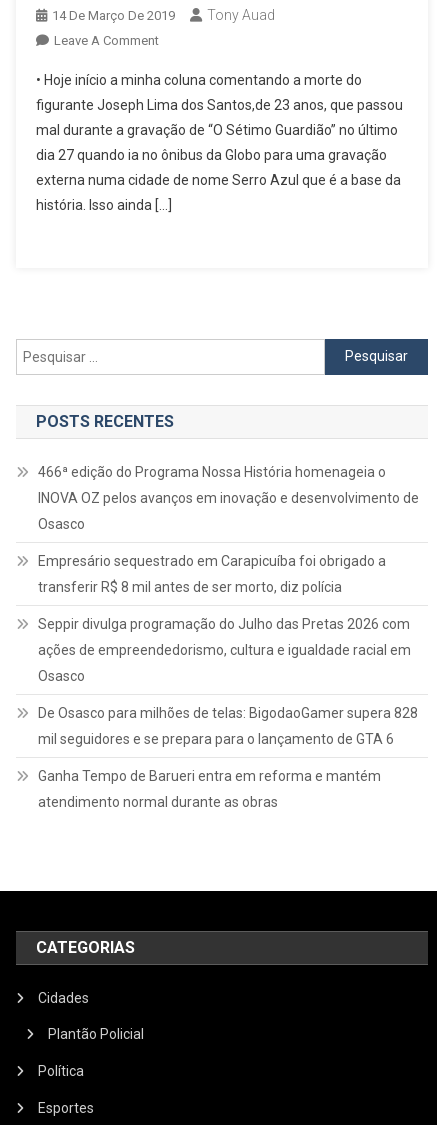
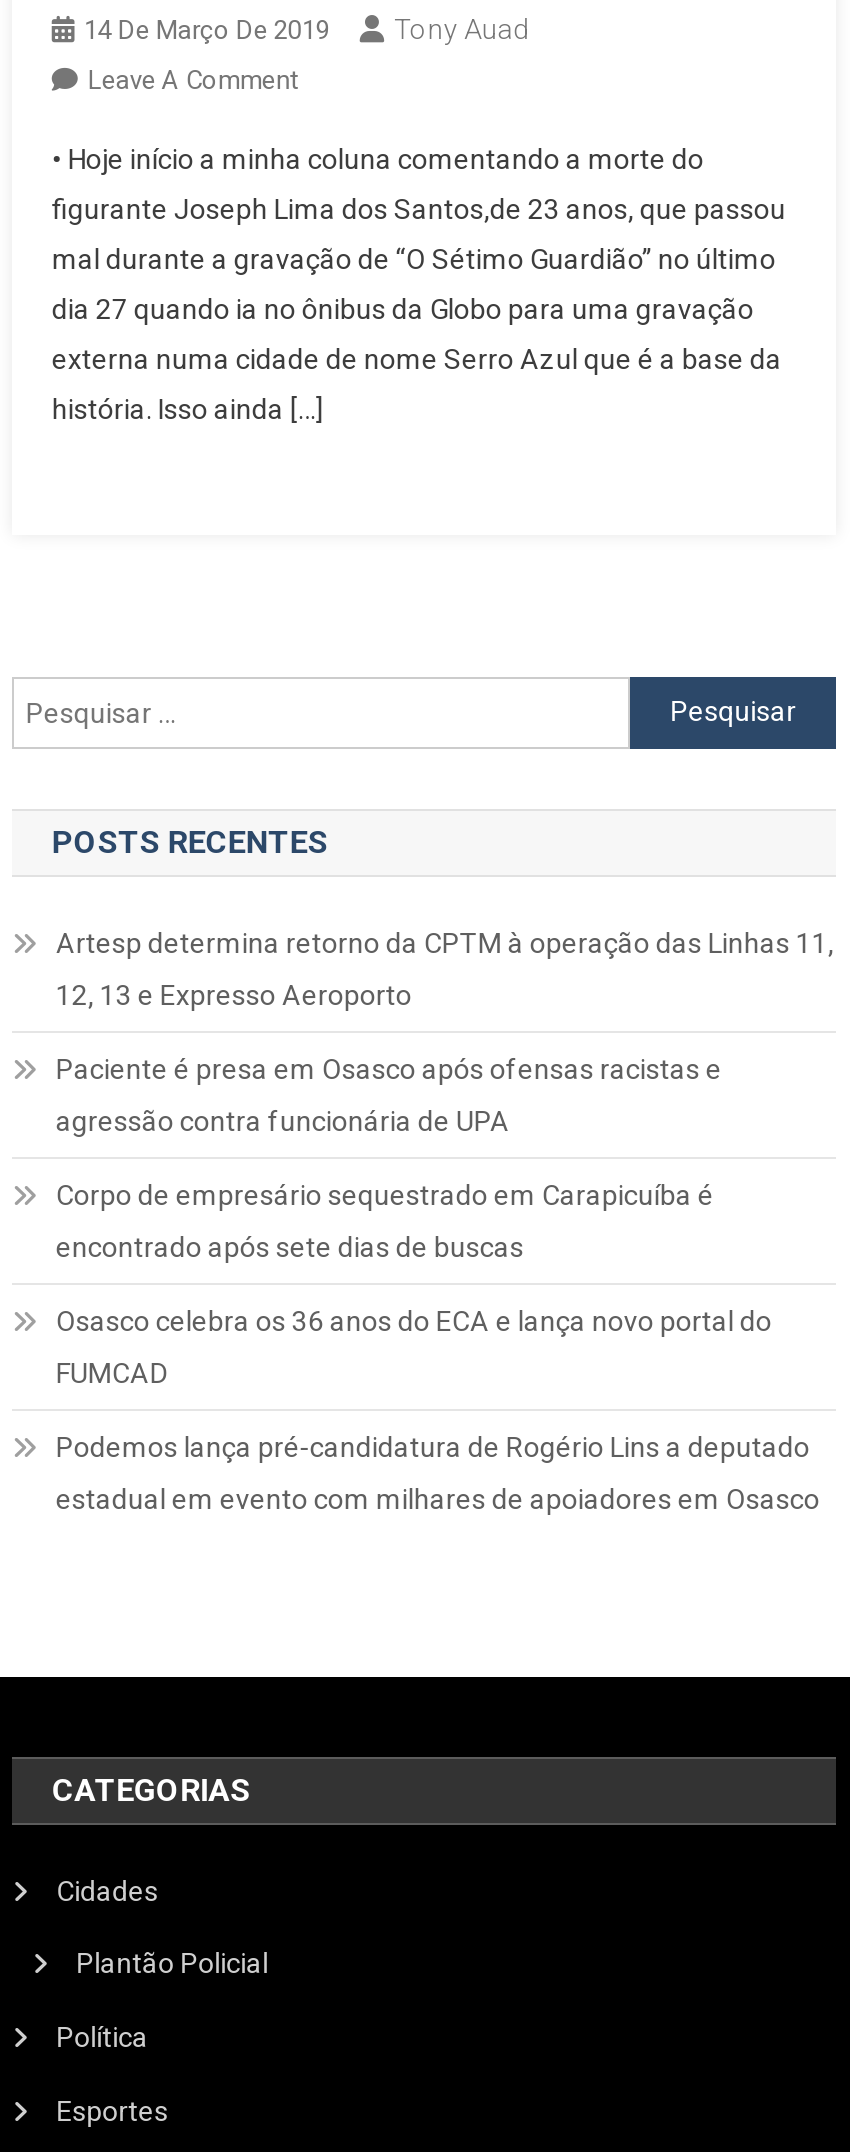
- 466ª edição do Programa Nossa História homenageia o
- INOVA OZ pelos avanços em inovação e desenvolvimento de
- Osasco
- Empresário sequestrado em Carapicuíba foi obrigado a
- transferir R$ 8 mil antes de ser morto, diz polícia
- Seppir divulga programação do Julho das Pretas 2026 com
- ações de empreendedorismo, cultura e igualdade racial em
- Osasco
- De Osasco para milhões de telas: BigodaoGamer supera 828
- mil seguidores e se prepara para o lançamento de GTA 6
- Ganha Tempo de Barueri entra em reforma e mantém
- atendimento normal durante as obras
+ Artesp determina retorno da CPTM à operação das Linhas 11,
+ 12, 13 e Expresso Aeroporto
+ Paciente é presa em Osasco após ofensas racistas e
+ agressão contra funcionária de UPA
+ Corpo de empresário sequestrado em Carapicuíba é
+ encontrado após sete dias de buscas
+ Osasco celebra os 36 anos do ECA e lança novo portal do
+ FUMCAD
+ Podemos lança pré-candidatura de Rogério Lins a deputado
+ estadual em evento com milhares de apoiadores em Osasco
